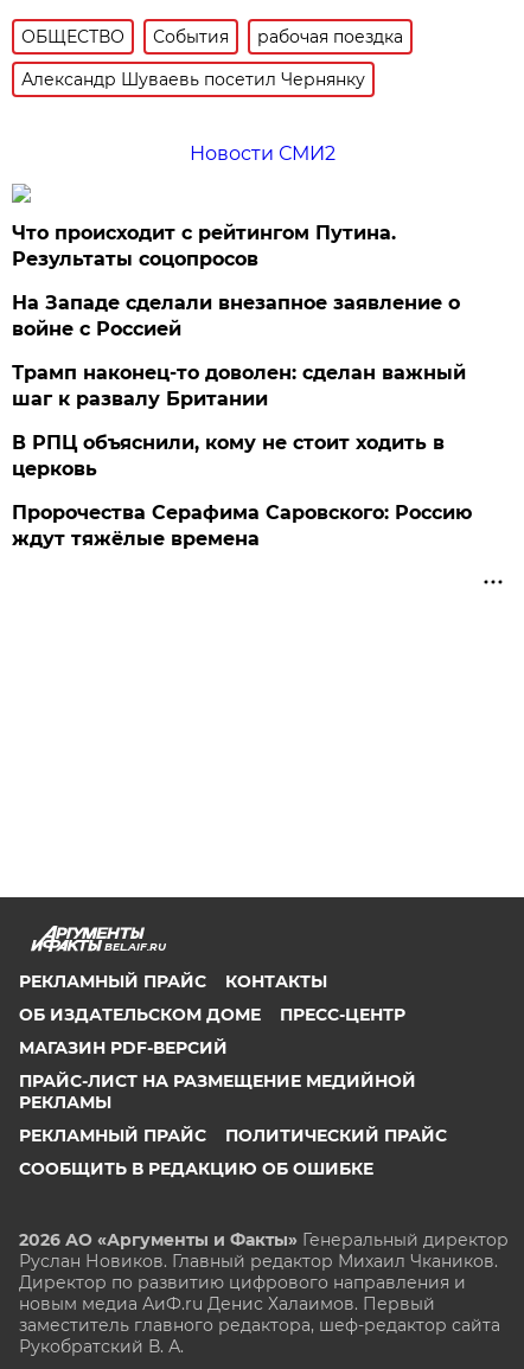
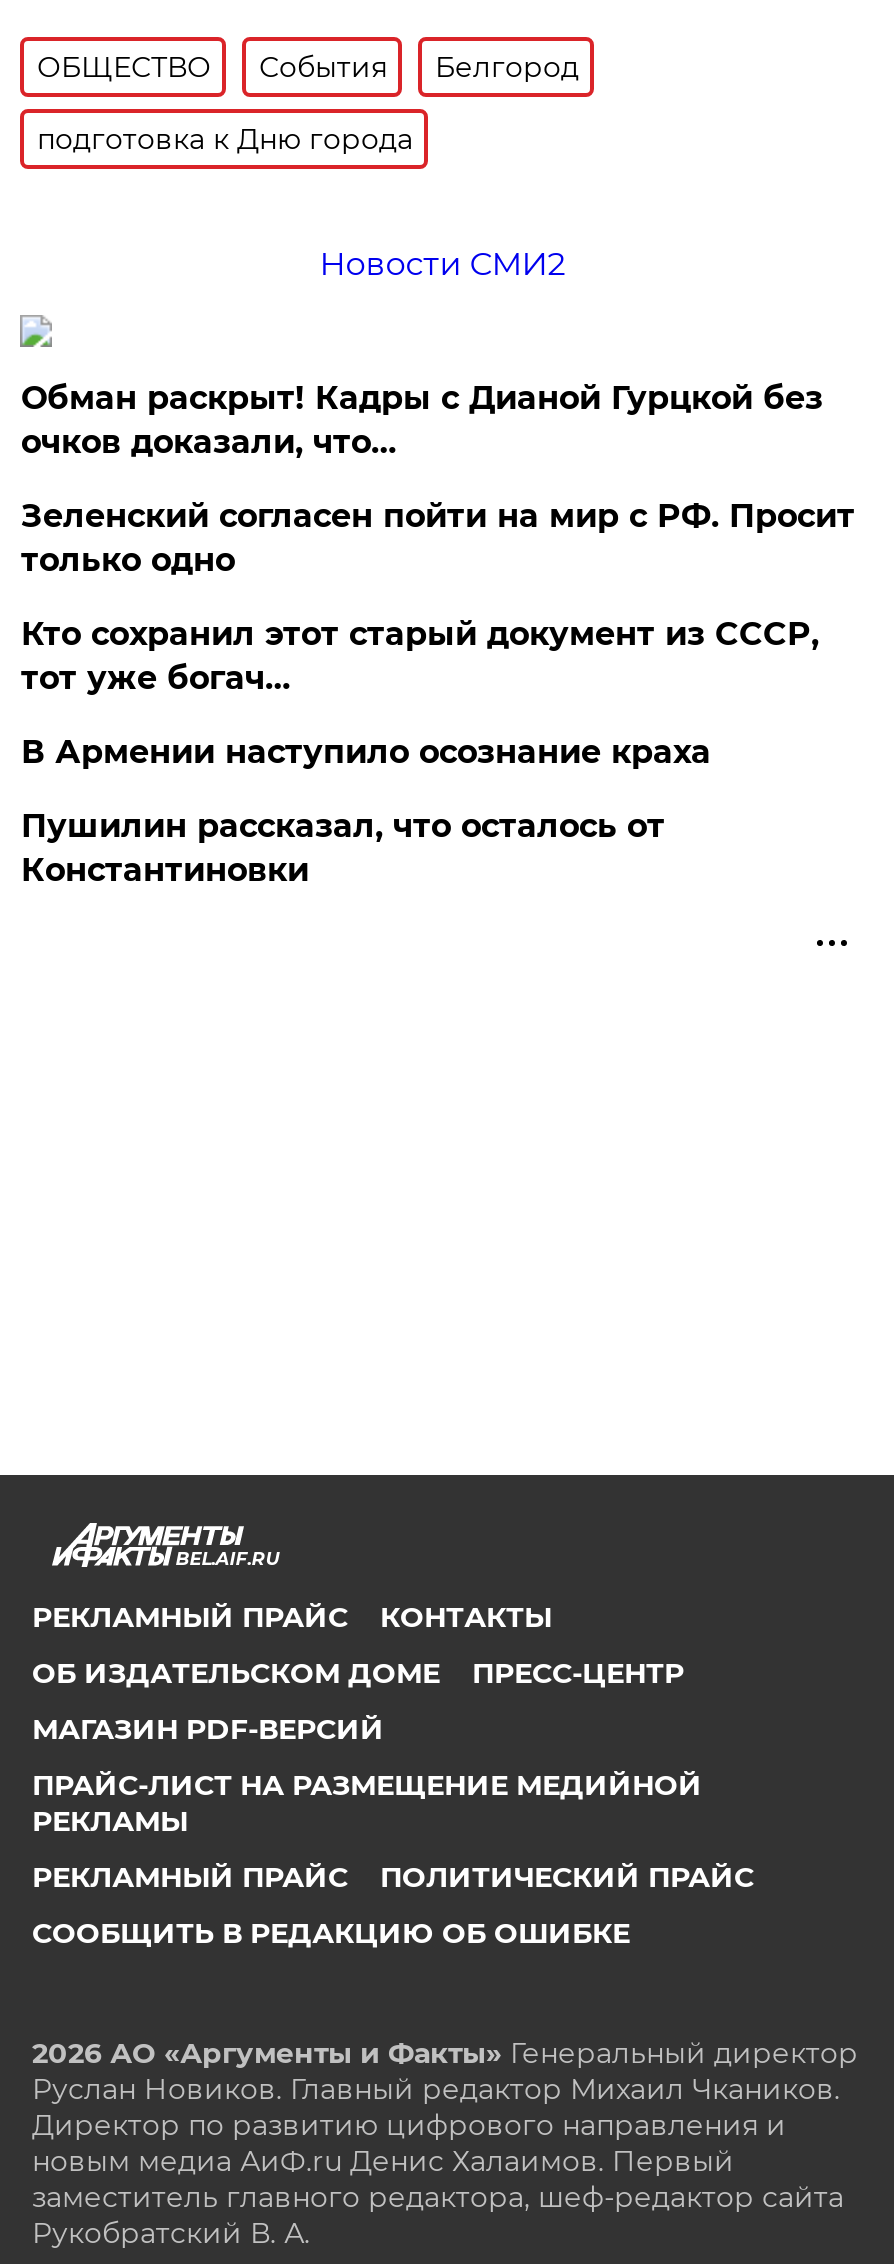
- рабочая поездка
+ Белгород

- Александр Шуваевь посетил Чернянку
+ подготовка к Дню города

- Что происходит с рейтингом Путина.
- Результаты соцопросов
+ Обман раскрыт! Кадры с Дианой Гурцкой без
+ очков доказали, что…

- На Западе сделали внезапное заявление о
- войне с Россией
+ Зеленский согласен пойти на мир с РФ. Просит
+ только одно

- Трамп наконец-то доволен: сделан важный
- шаг к развалу Британии
+ Кто сохранил этот старый документ из СССР,
+ тот уже богач…

- В РПЦ объяснили, кому не стоит ходить в
- церковь
+ В Армении наступило осознание краха

- Пророчества Серафима Саровского: Россию
- ждут тяжёлые времена
+ Пушилин рассказал, что осталось от
+ Константиновки
